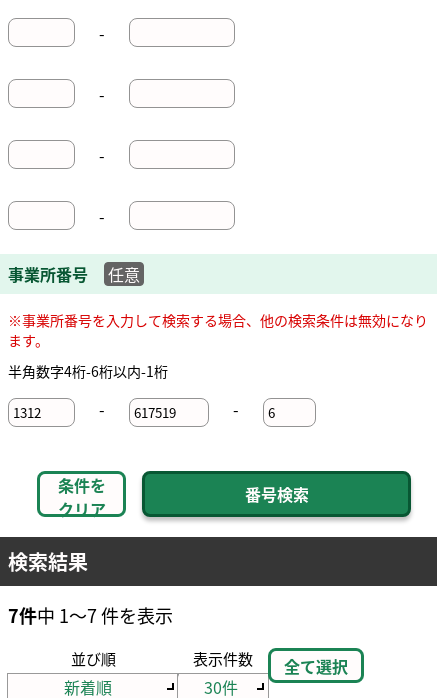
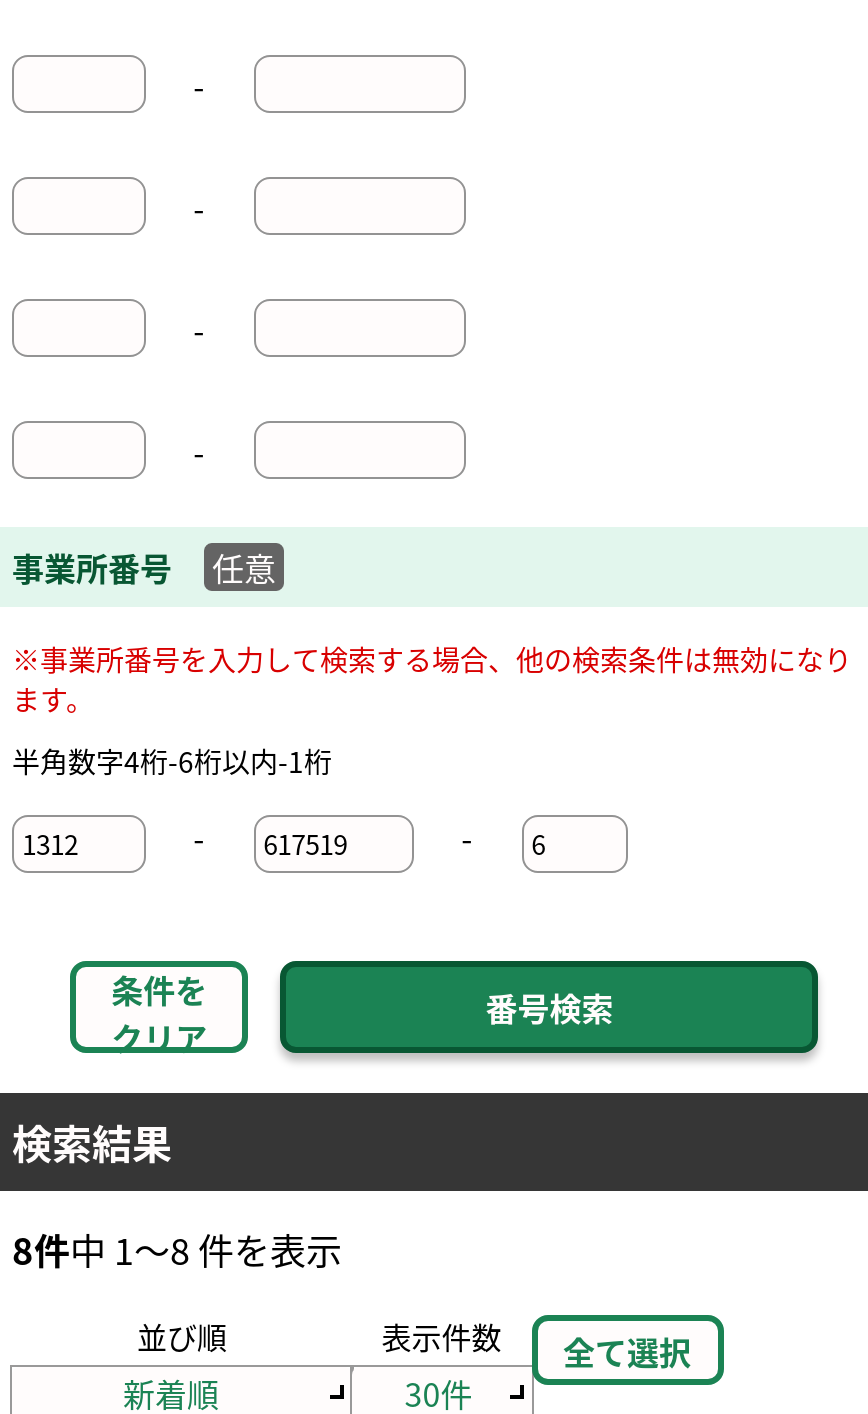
- 7件中 1～7 件を表示
+ 8件中 1～8 件を表示
